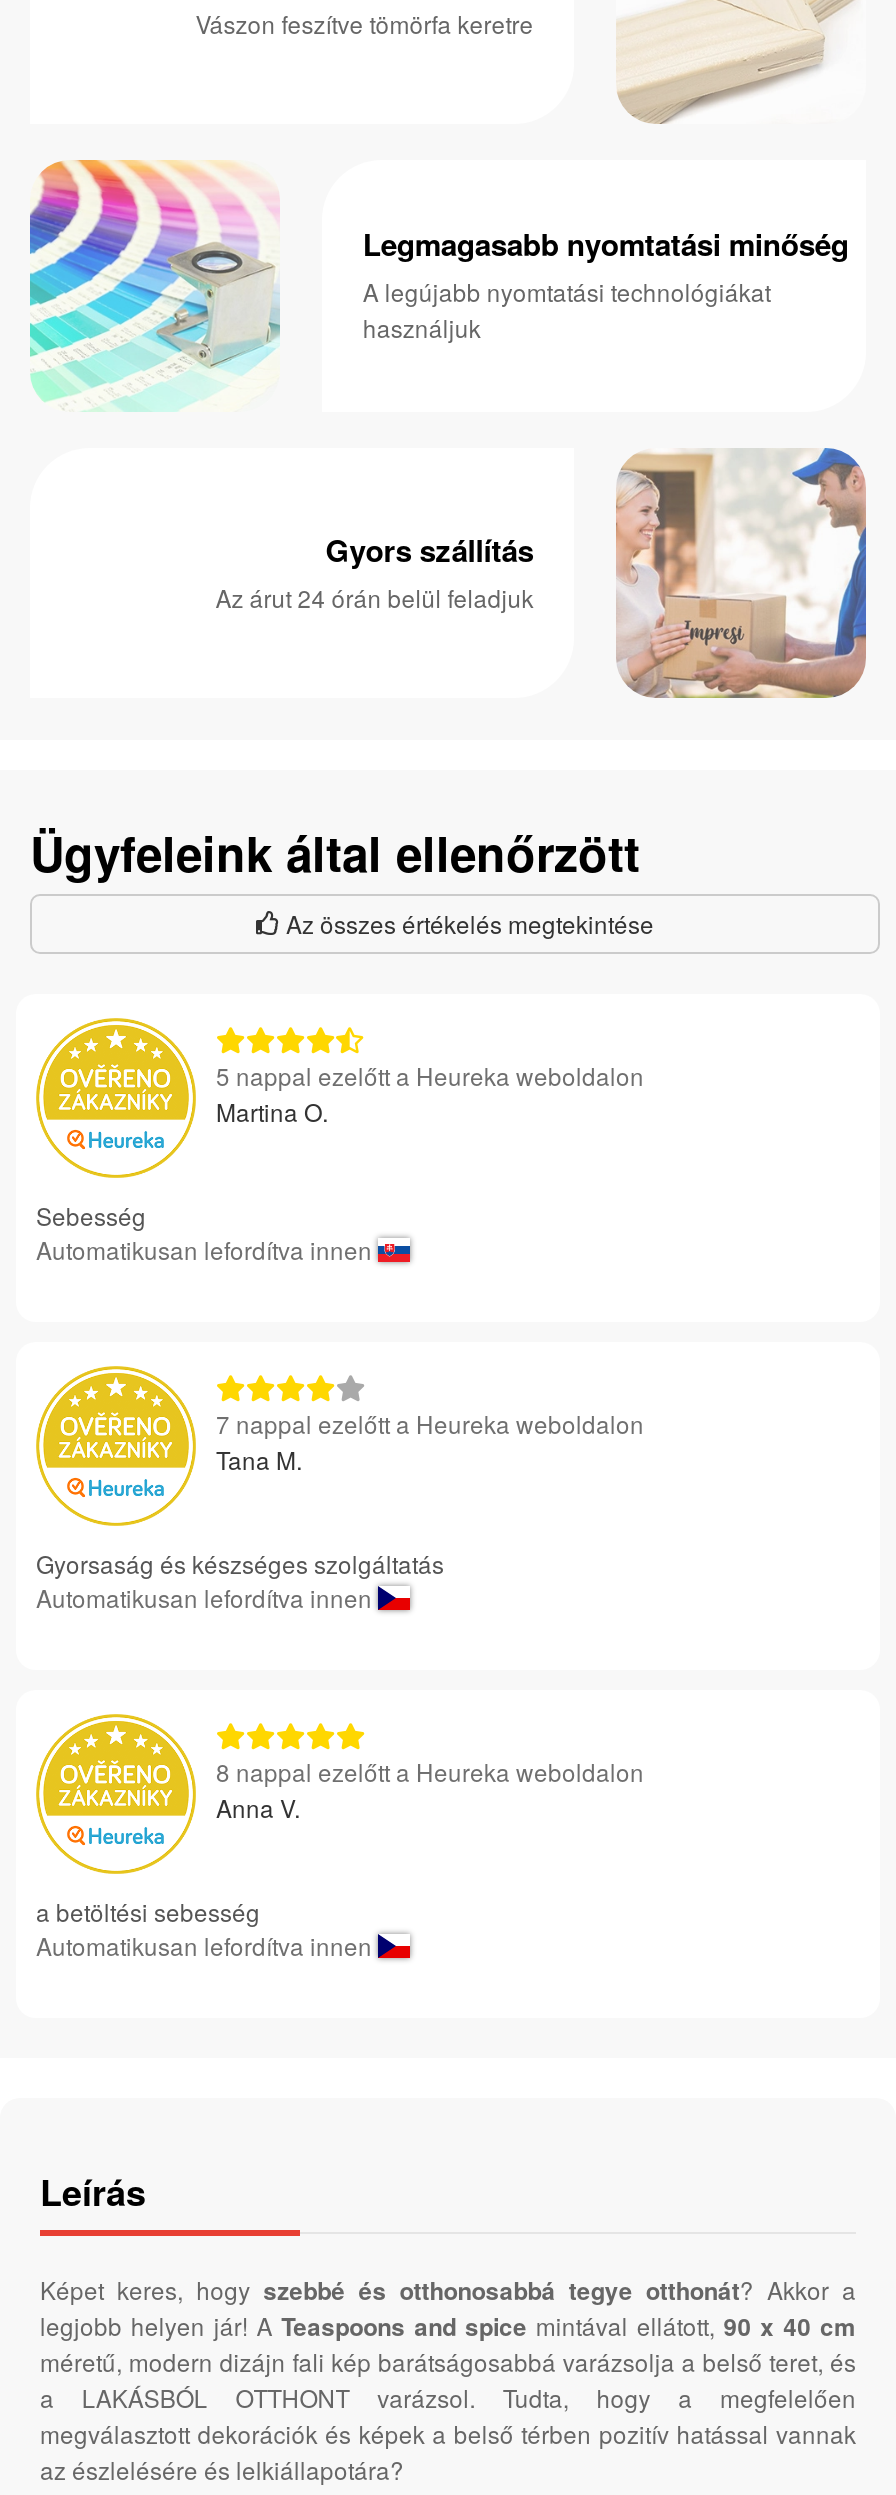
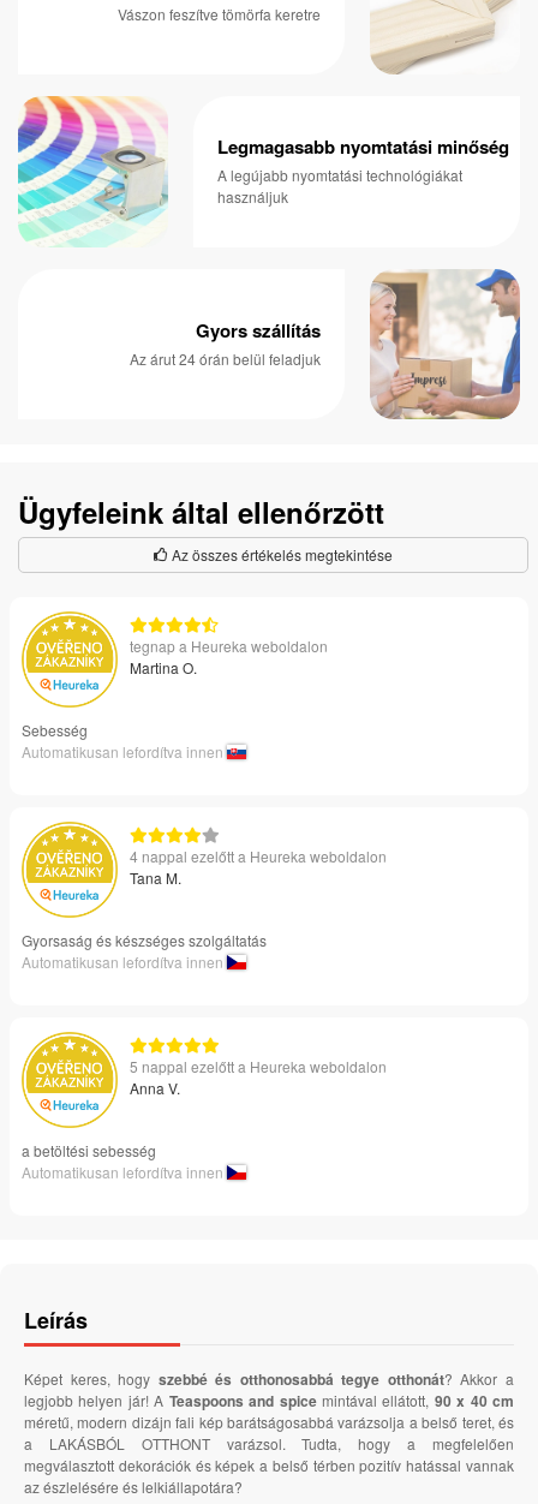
+ tegnap a Heureka weboldalon

moved down: 5 nappal ezelőtt a Heureka weboldalon

- 7 nappal ezelőtt a Heureka weboldalon
+ 4 nappal ezelőtt a Heureka weboldalon

- 8 nappal ezelőtt a Heureka weboldalon
